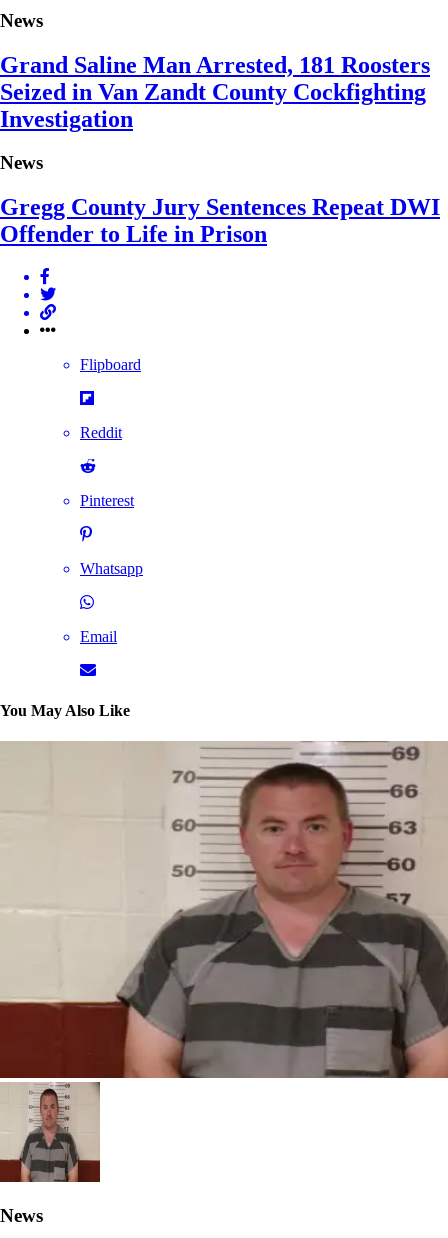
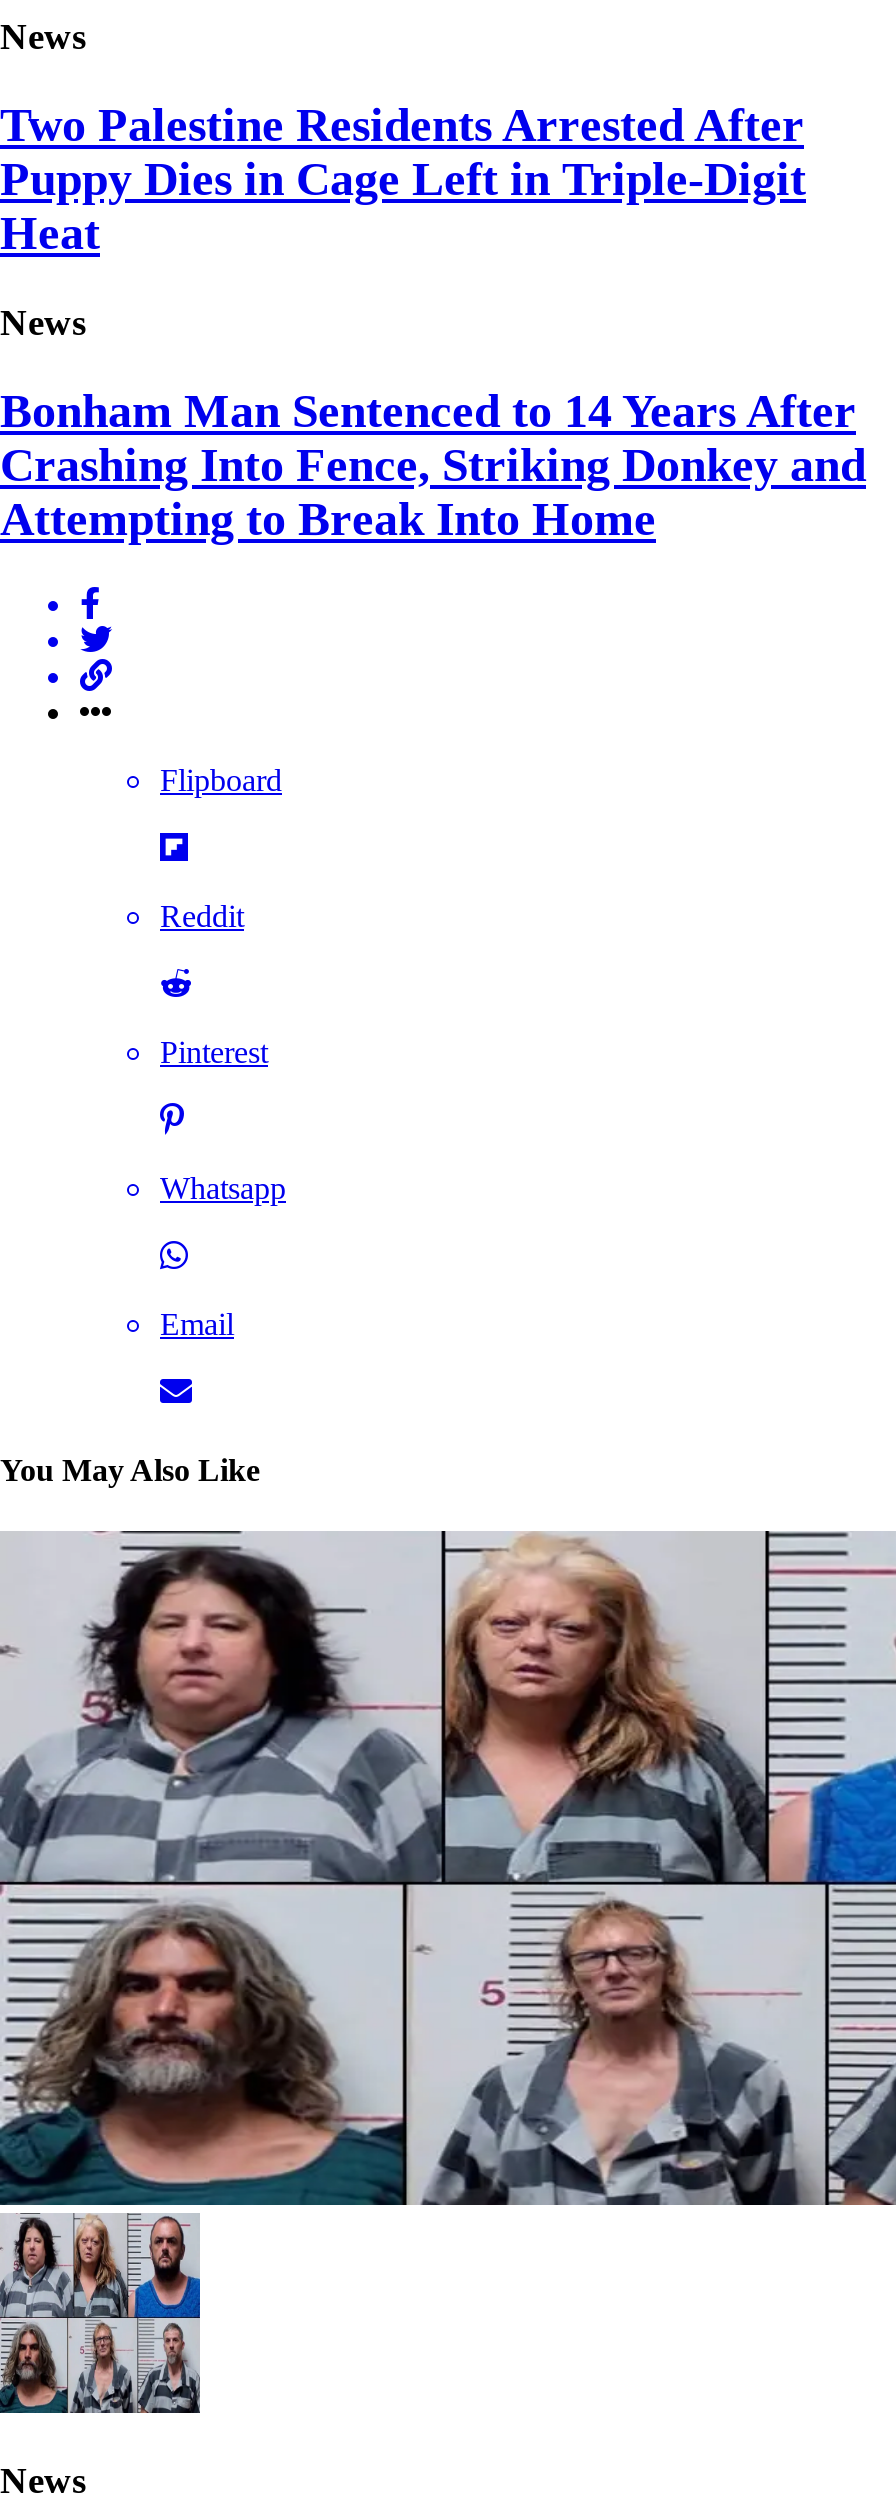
- Grand Saline Man Arrested, 181 Roosters
- Seized in Van Zandt County Cockfighting
- Investigation
+ Two Palestine Residents Arrested After
+ Puppy Dies in Cage Left in Triple-Digit
+ Heat

- Gregg County Jury Sentences Repeat DWI
- Offender to Life in Prison
+ Bonham Man Sentenced to 14 Years After
+ Crashing Into Fence, Striking Donkey and
+ Attempting to Break Into Home

- [image]
+ [image]
